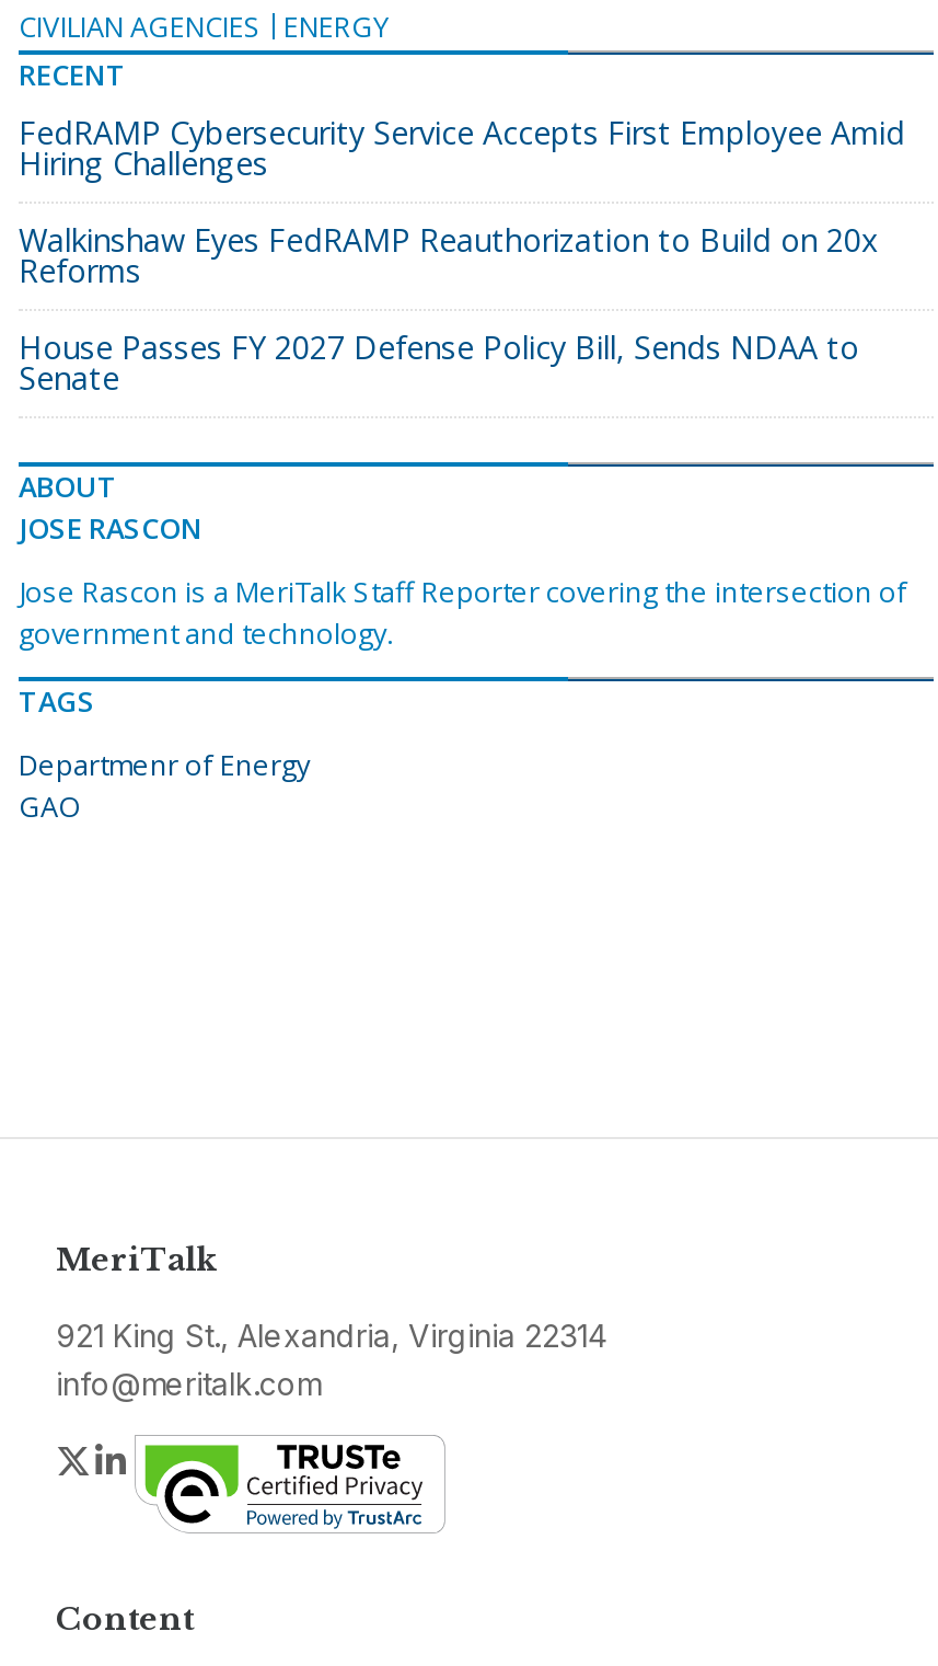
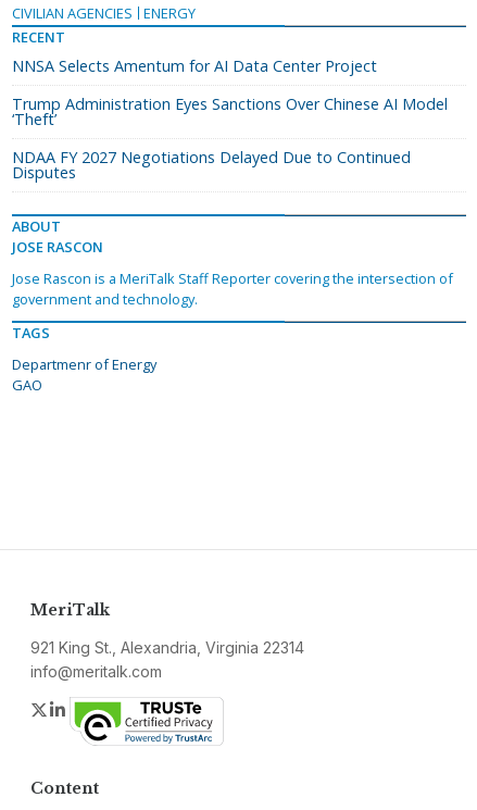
- FedRAMP Cybersecurity Service Accepts First Employee Amid
- Hiring Challenges
+ NNSA Selects Amentum for AI Data Center Project

- Walkinshaw Eyes FedRAMP Reauthorization to Build on 20x
- Reforms
+ Trump Administration Eyes Sanctions Over Chinese AI Model
+ ‘Theft’

- House Passes FY 2027 Defense Policy Bill, Sends NDAA to
- Senate
+ NDAA FY 2027 Negotiations Delayed Due to Continued
+ Disputes
